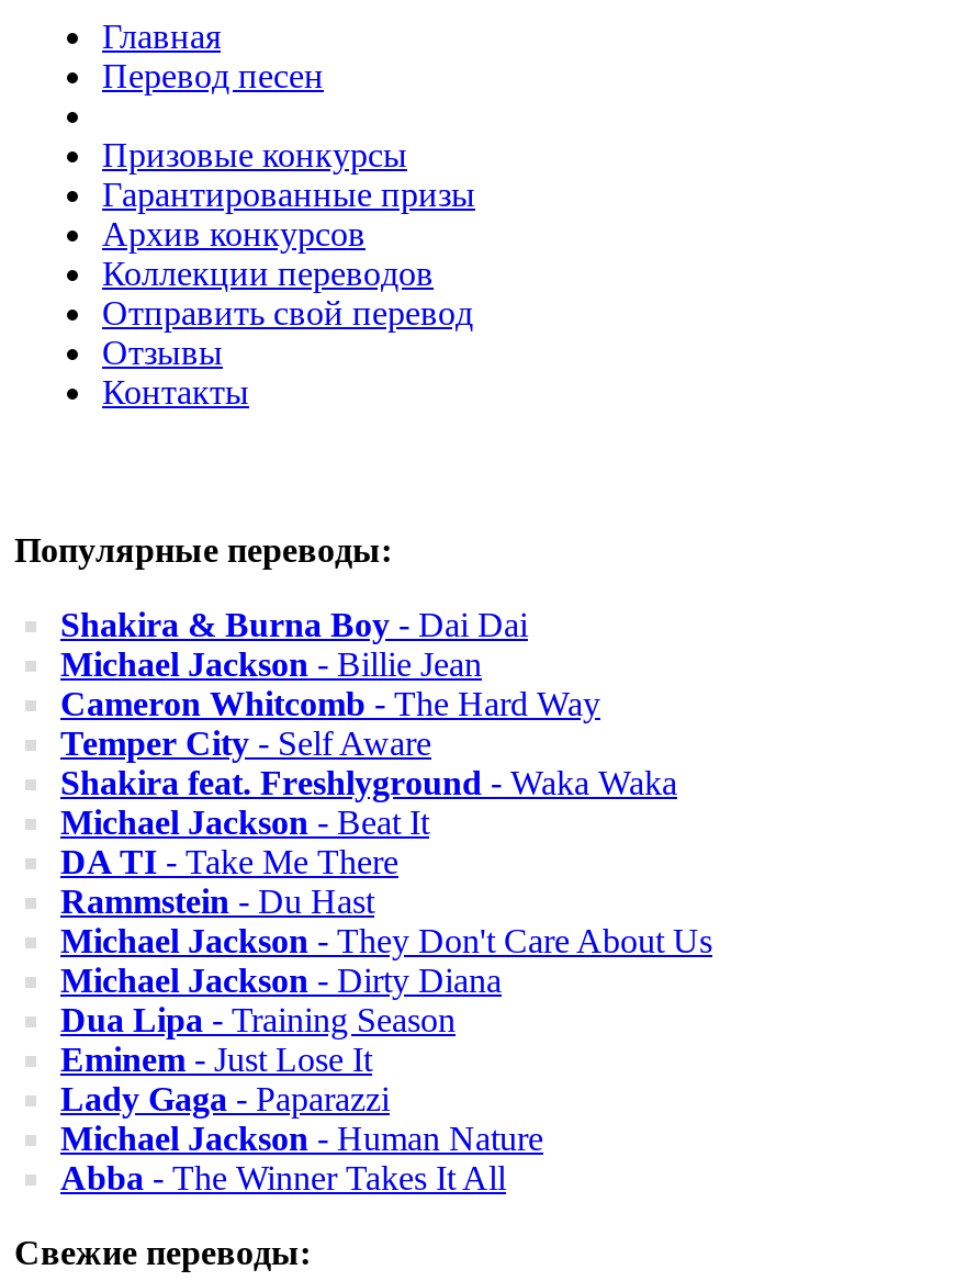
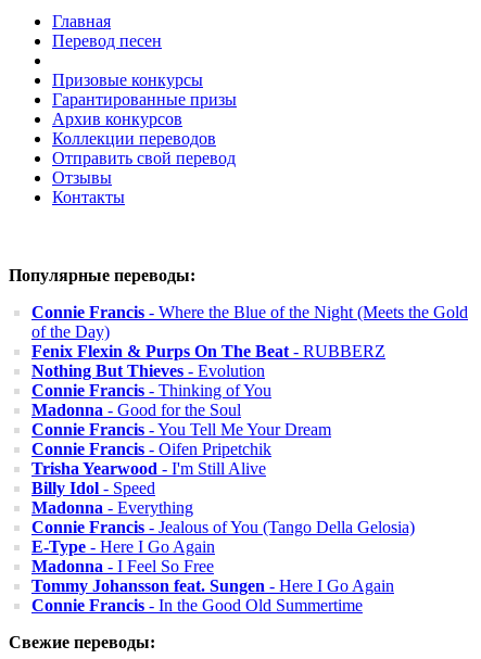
- Shakira & Burna Boy - Dai Dai
- Michael Jackson - Billie Jean
- Cameron Whitcomb - The Hard Way
- Temper City - Self Aware
- Shakira feat. Freshlyground - Waka Waka
- Michael Jackson - Beat It
- DA TI - Take Me There
- Rammstein - Du Hast
- Michael Jackson - They Don't Care About Us
- Michael Jackson - Dirty Diana
- Dua Lipa - Training Season
- Eminem - Just Lose It
- Lady Gaga - Paparazzi
- Michael Jackson - Human Nature
- Abba - The Winner Takes It All
+ Connie Francis - Where the Blue of the Night (Meets the Gold
+ of the Day)
+ Fenix Flexin & Purps On The Beat - RUBBERZ
+ Nothing But Thieves - Evolution
+ Connie Francis - Thinking of You
+ Madonna - Good for the Soul
+ Connie Francis - You Tell Me Your Dream
+ Connie Francis - Oifen Pripetchik
+ Trisha Yearwood - I'm Still Alive
+ Billy Idol - Speed
+ Madonna - Everything
+ Connie Francis - Jealous of You (Tango Della Gelosia)
+ E-Type - Here I Go Again
+ Madonna - I Feel So Free
+ Tommy Johansson feat. Sungen - Here I Go Again
+ Connie Francis - In the Good Old Summertime
